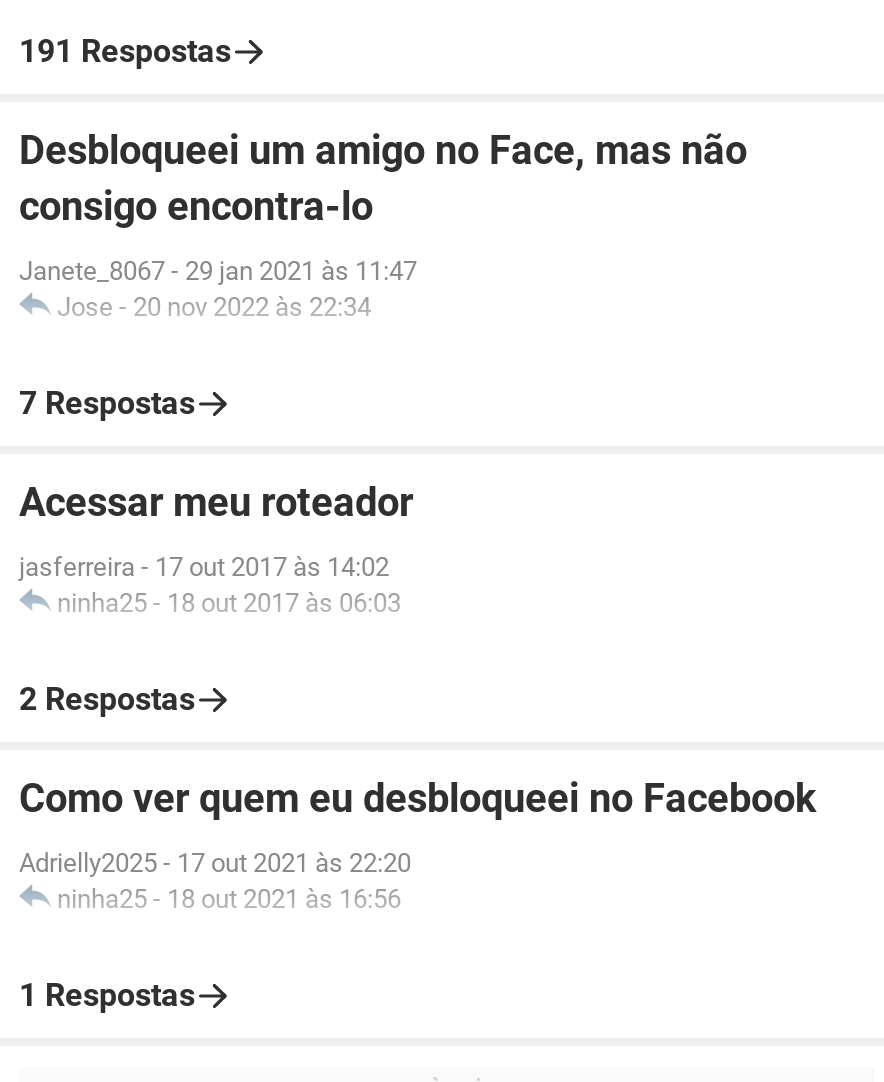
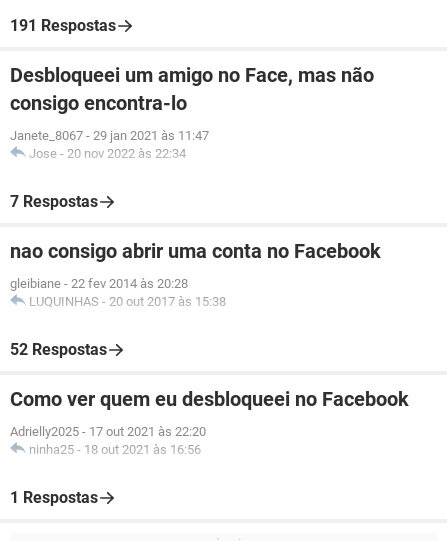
- Acessar meu roteador
+ nao consigo abrir uma conta no Facebook

- jasferreira - 17 out 2017 às 14:02
- ninha25 - 18 out 2017 às 06:03
+ gleibiane - 22 fev 2014 às 20:28
+ LUQUINHAS - 20 out 2017 às 15:38

- 2 Respostas
+ 52 Respostas
